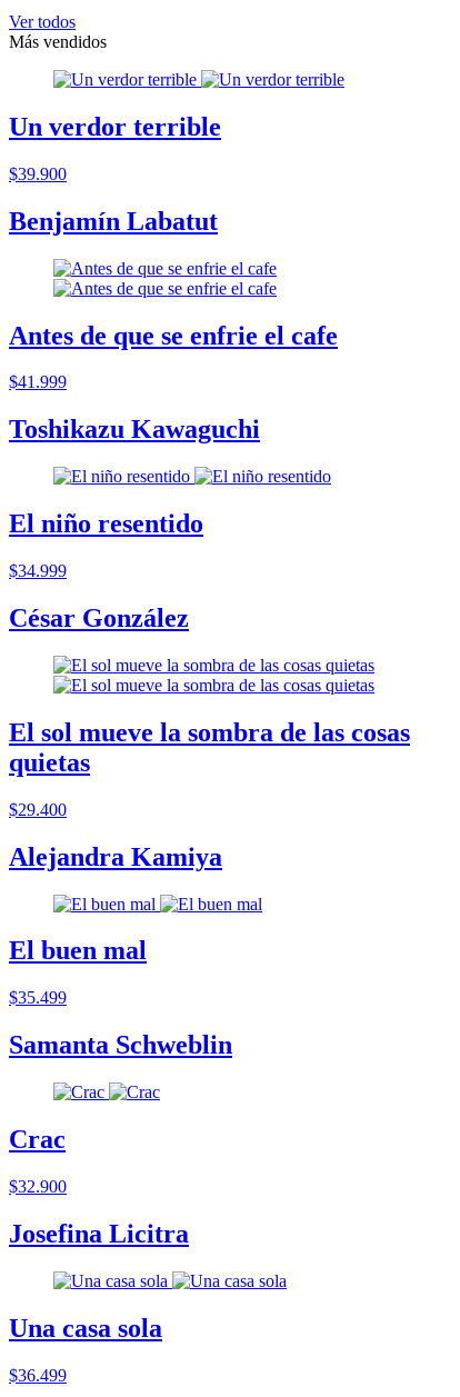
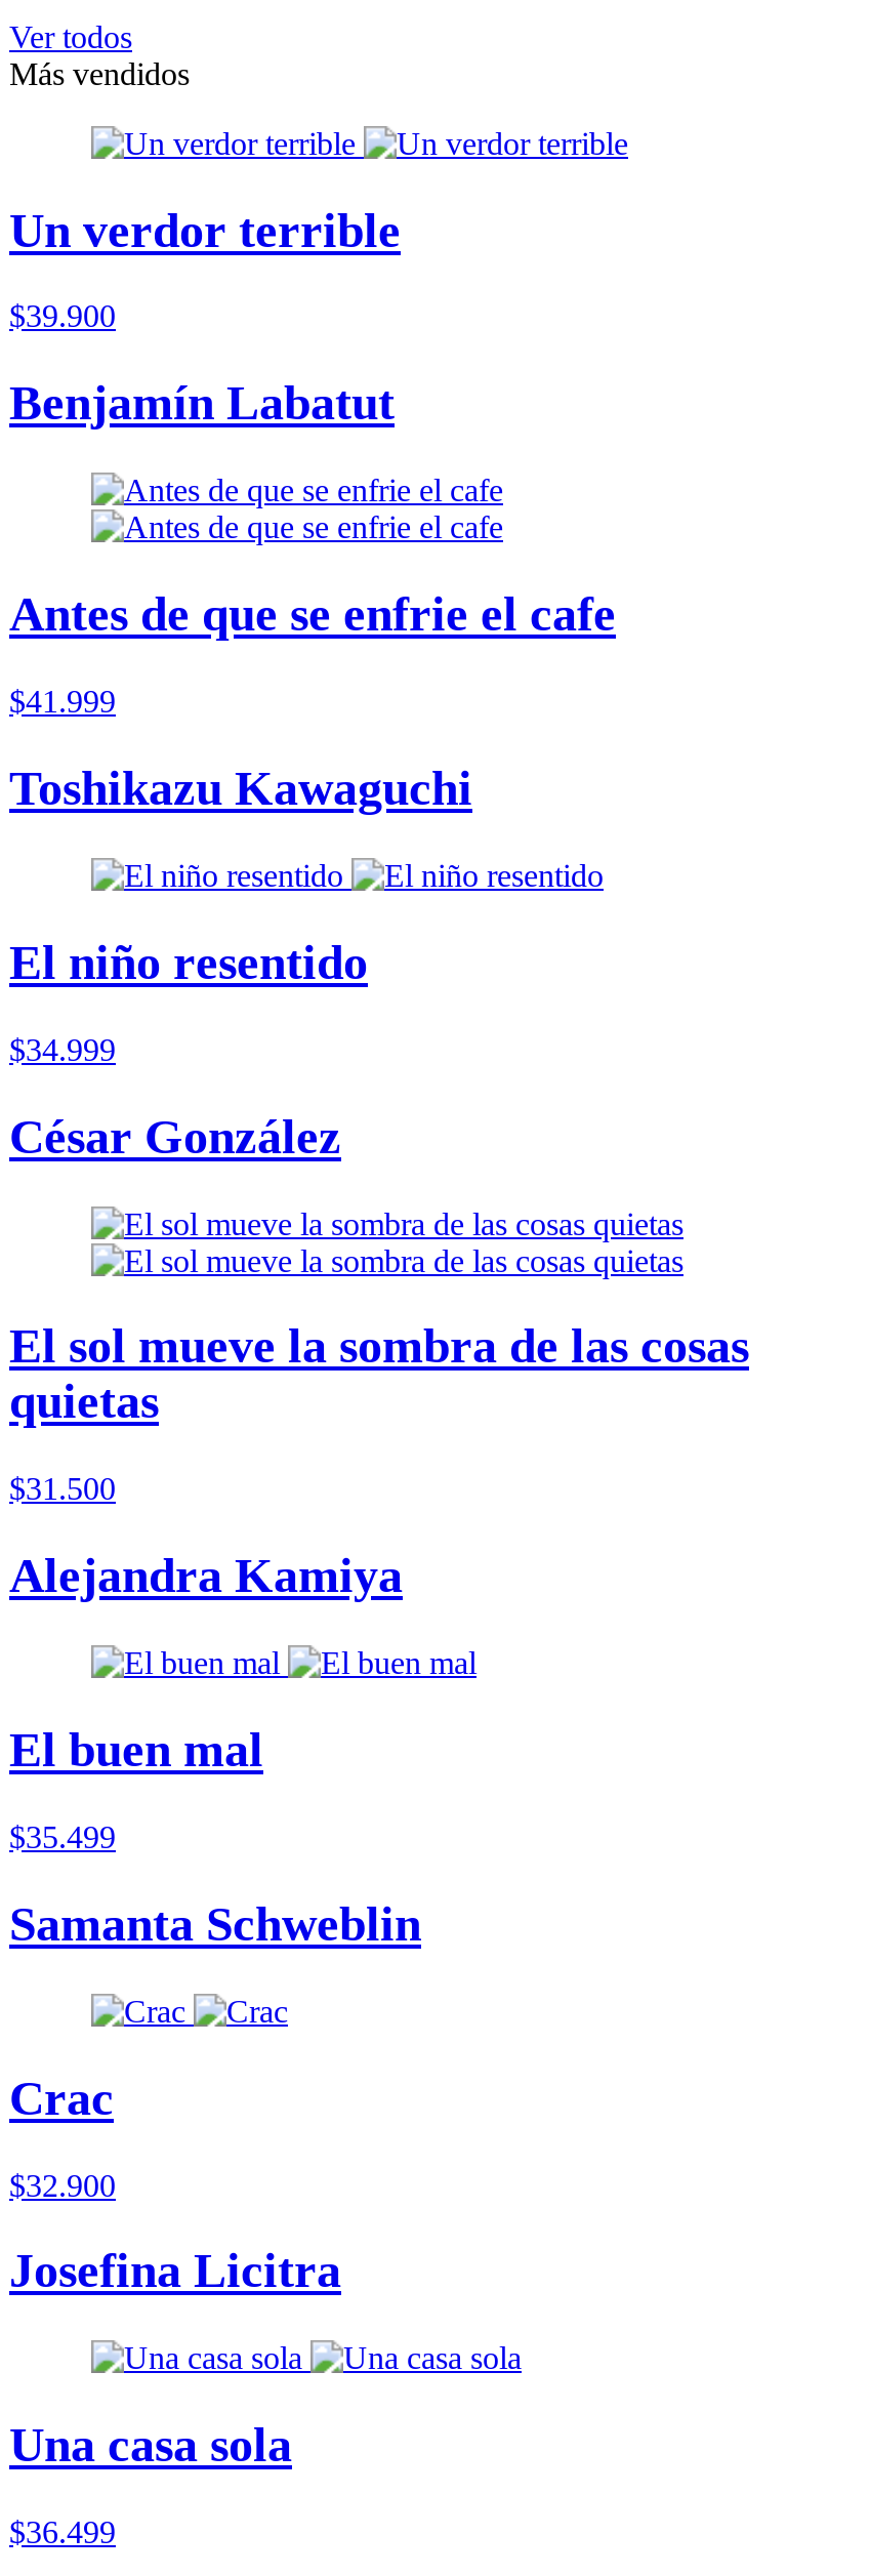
- $29.400
+ $31.500
